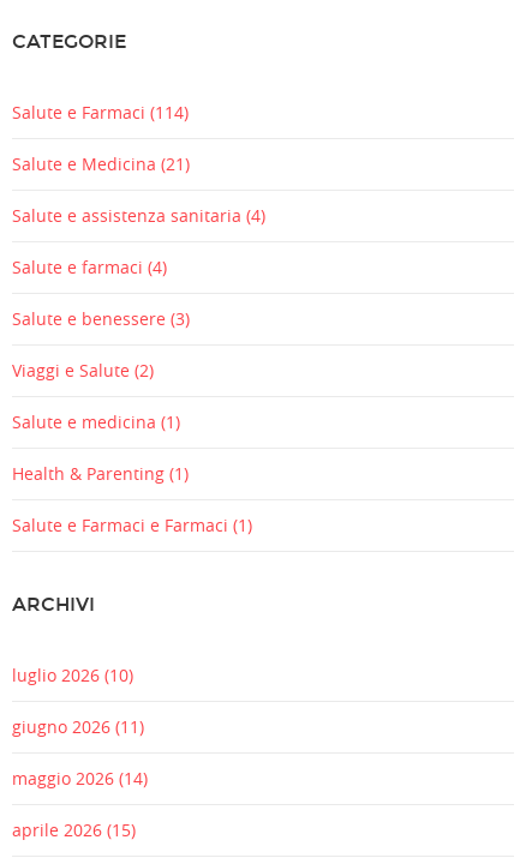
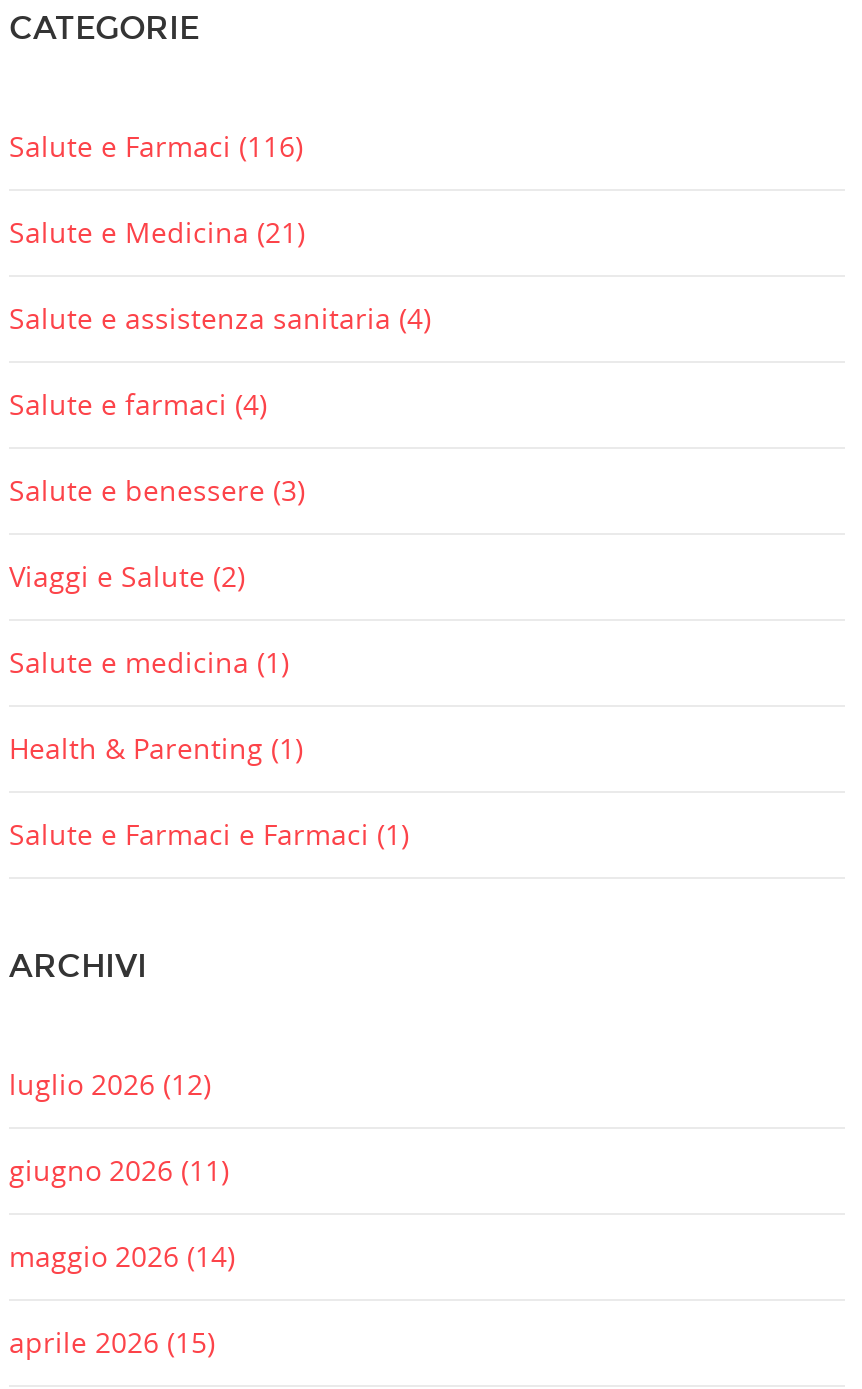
- Salute e Farmaci (114)
+ Salute e Farmaci (116)

- luglio 2026 (10)
+ luglio 2026 (12)
